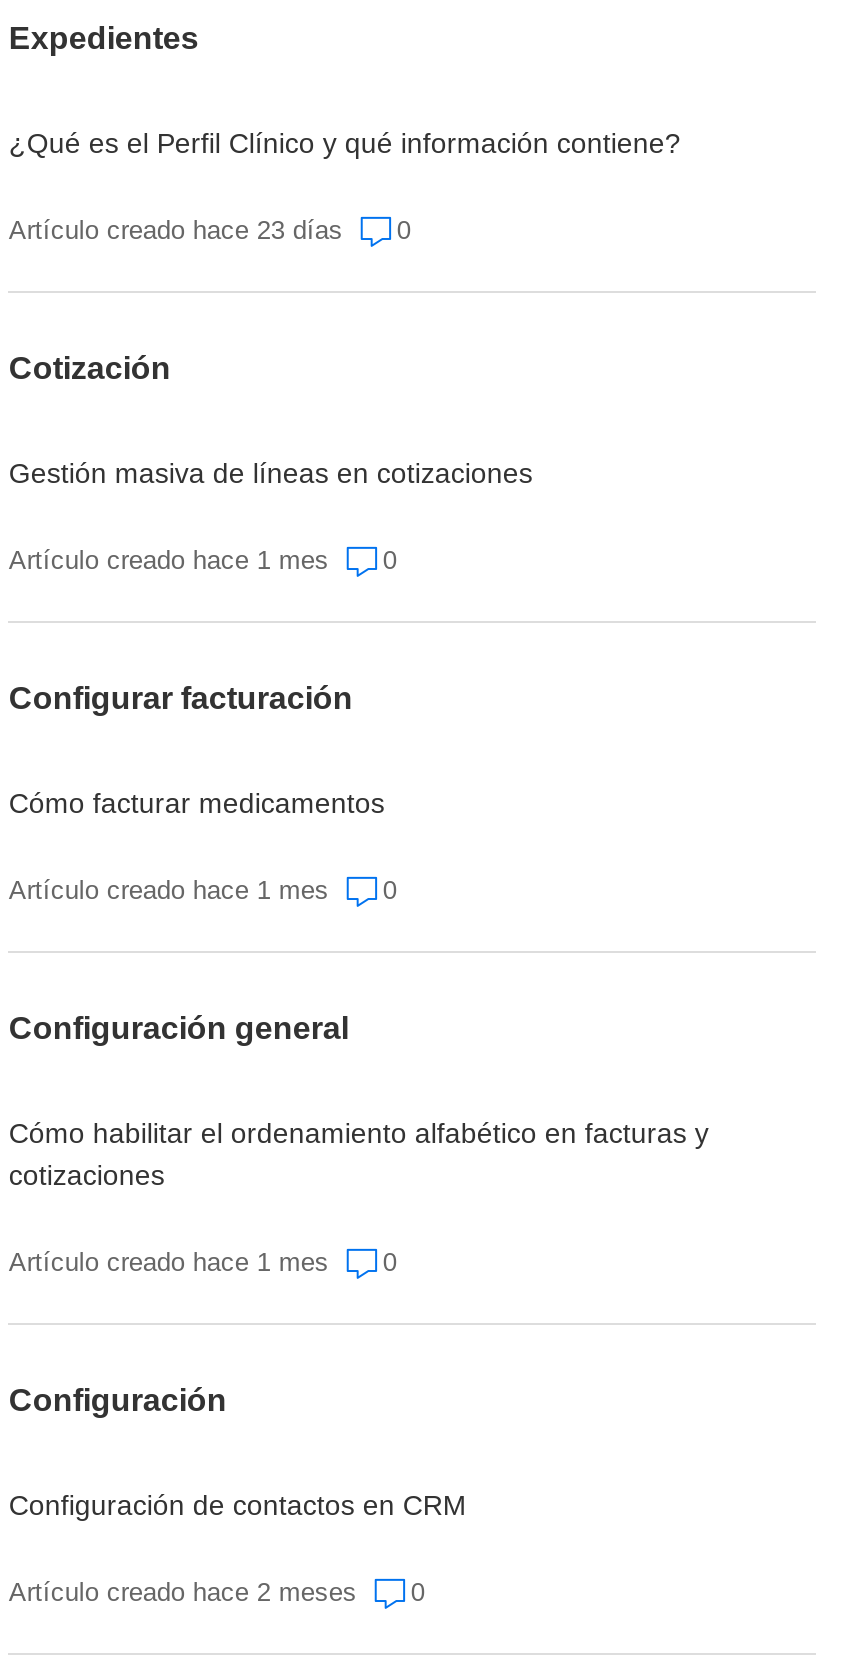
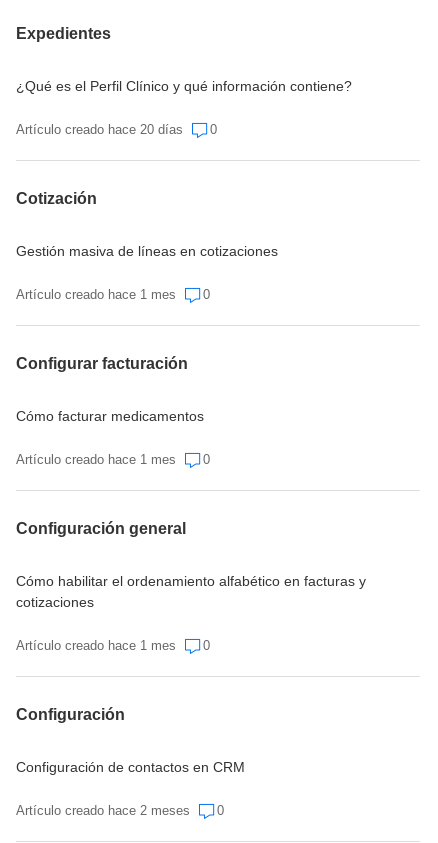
- Artículo creado hace 23 días
+ Artículo creado hace 20 días
